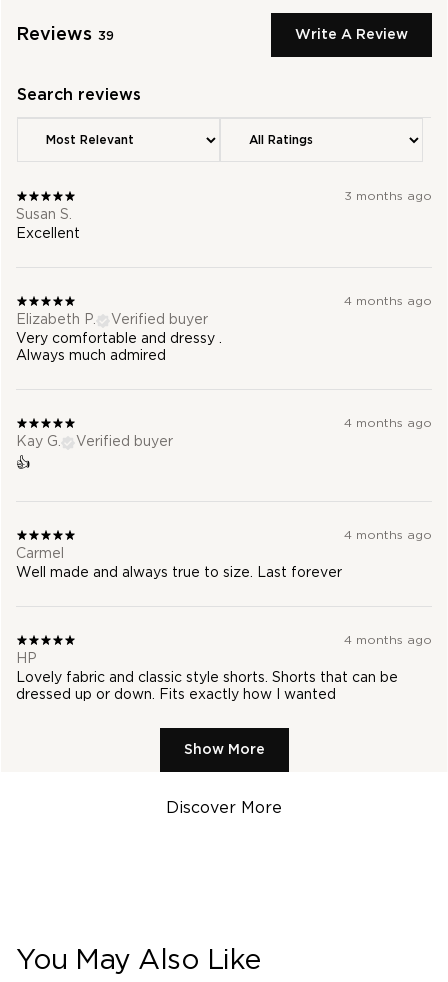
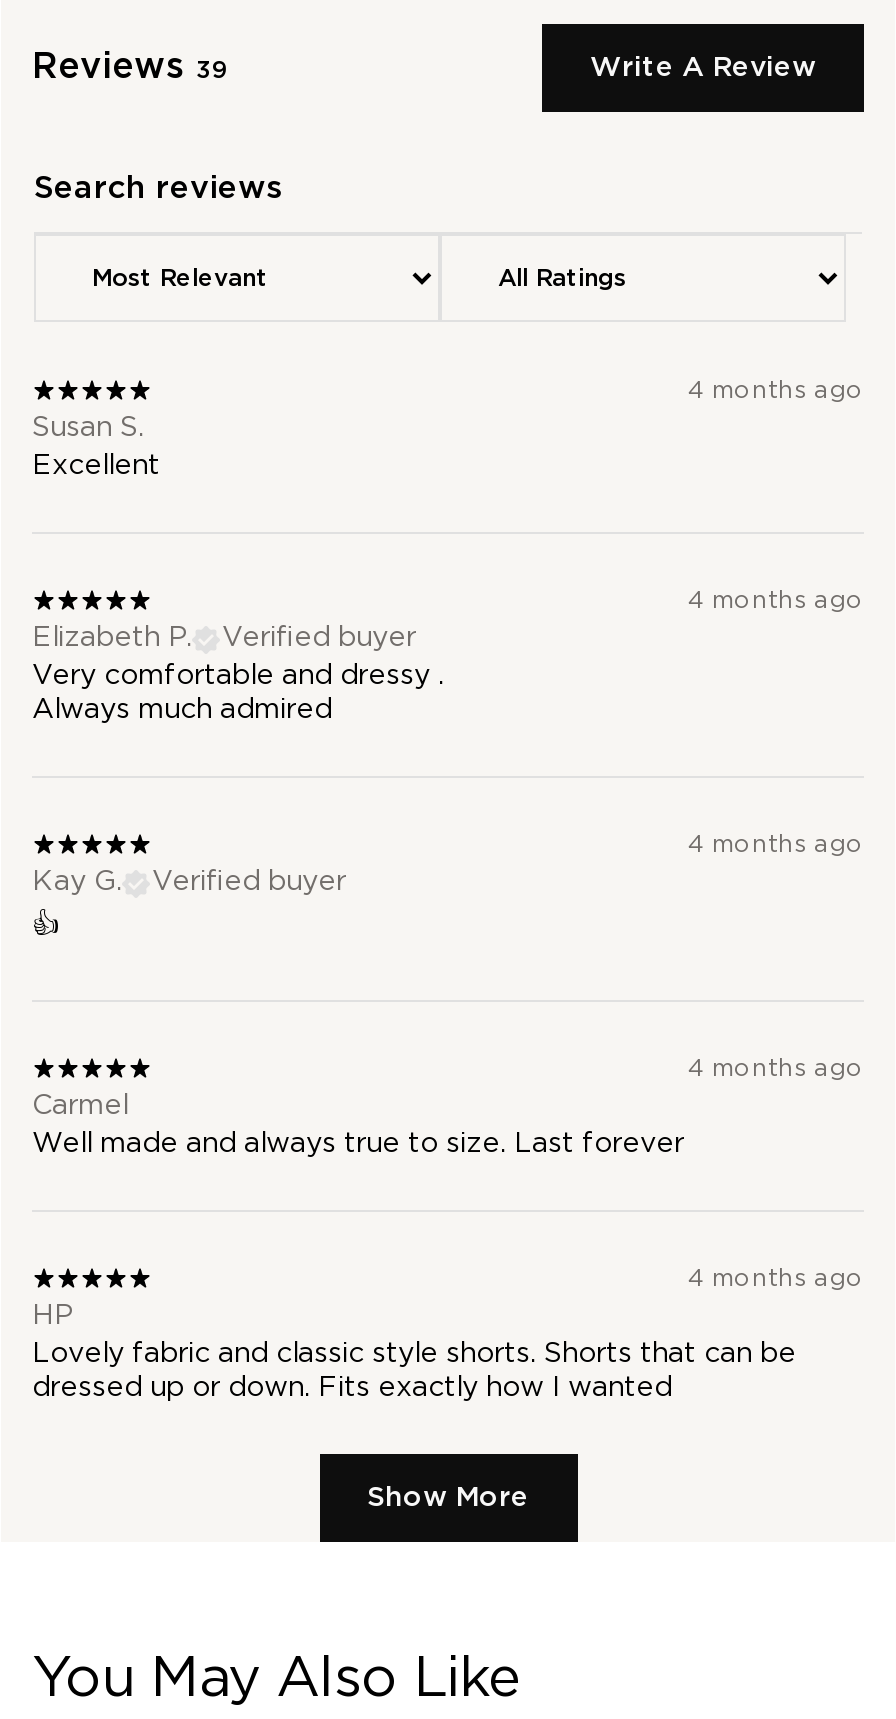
- 3 months ago
+ 4 months ago

- Discover More
